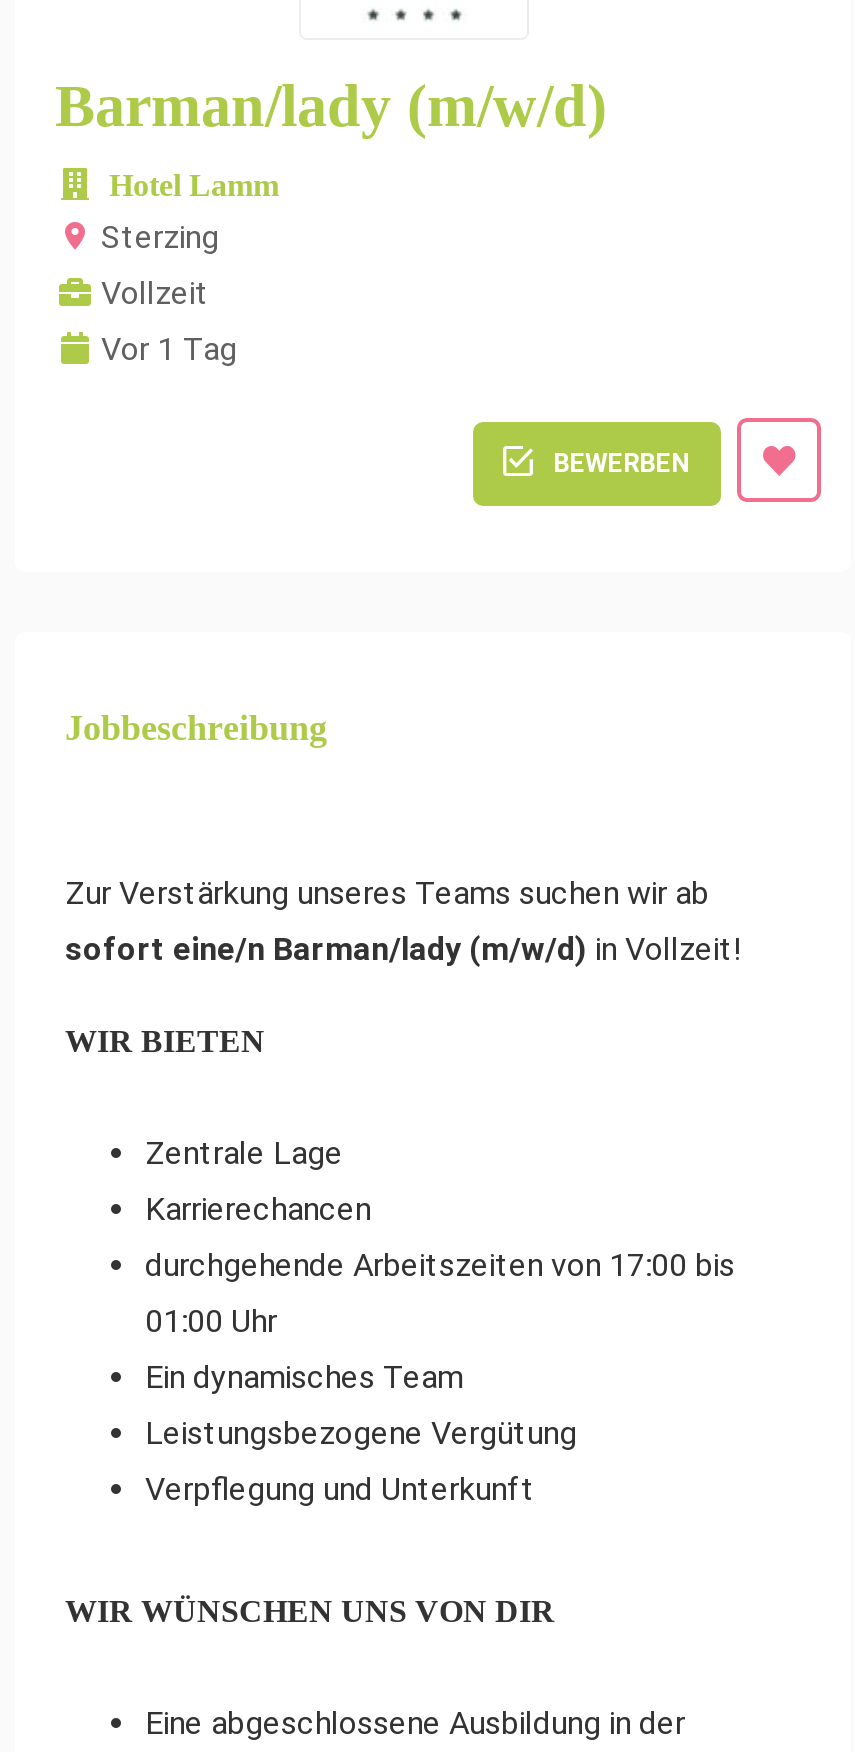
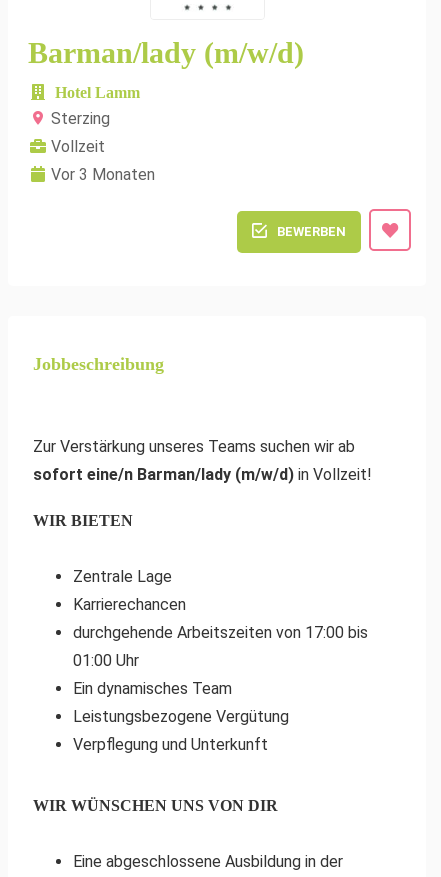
- Vor 1 Tag
+ Vor 3 Monaten
